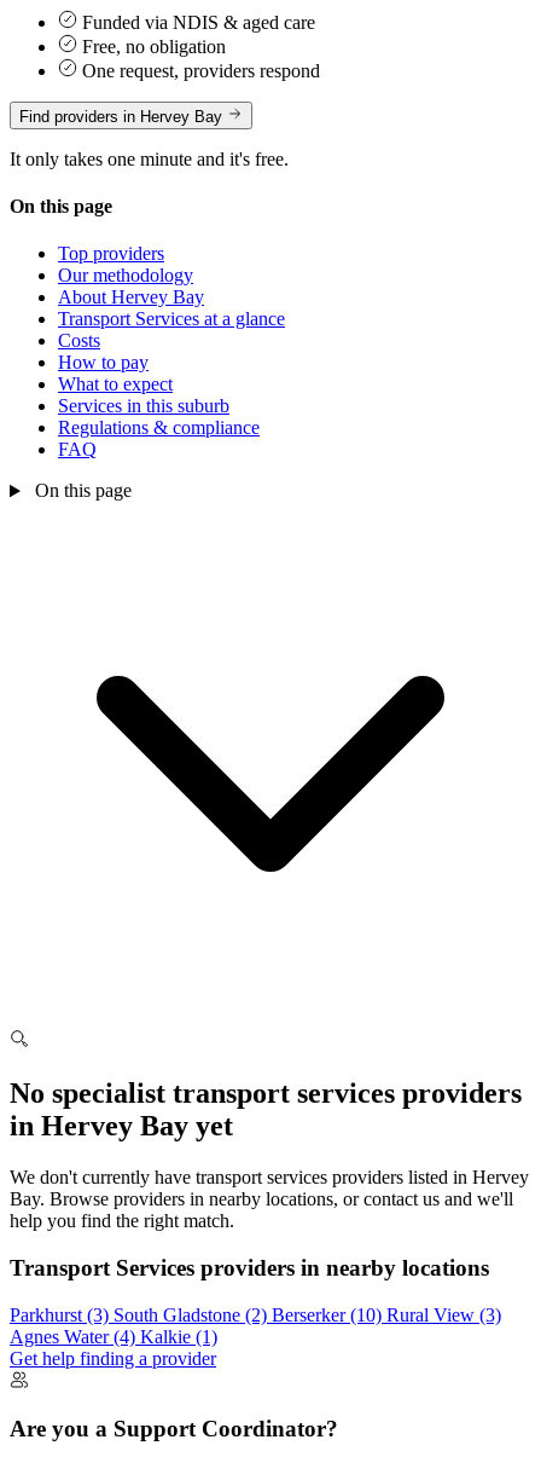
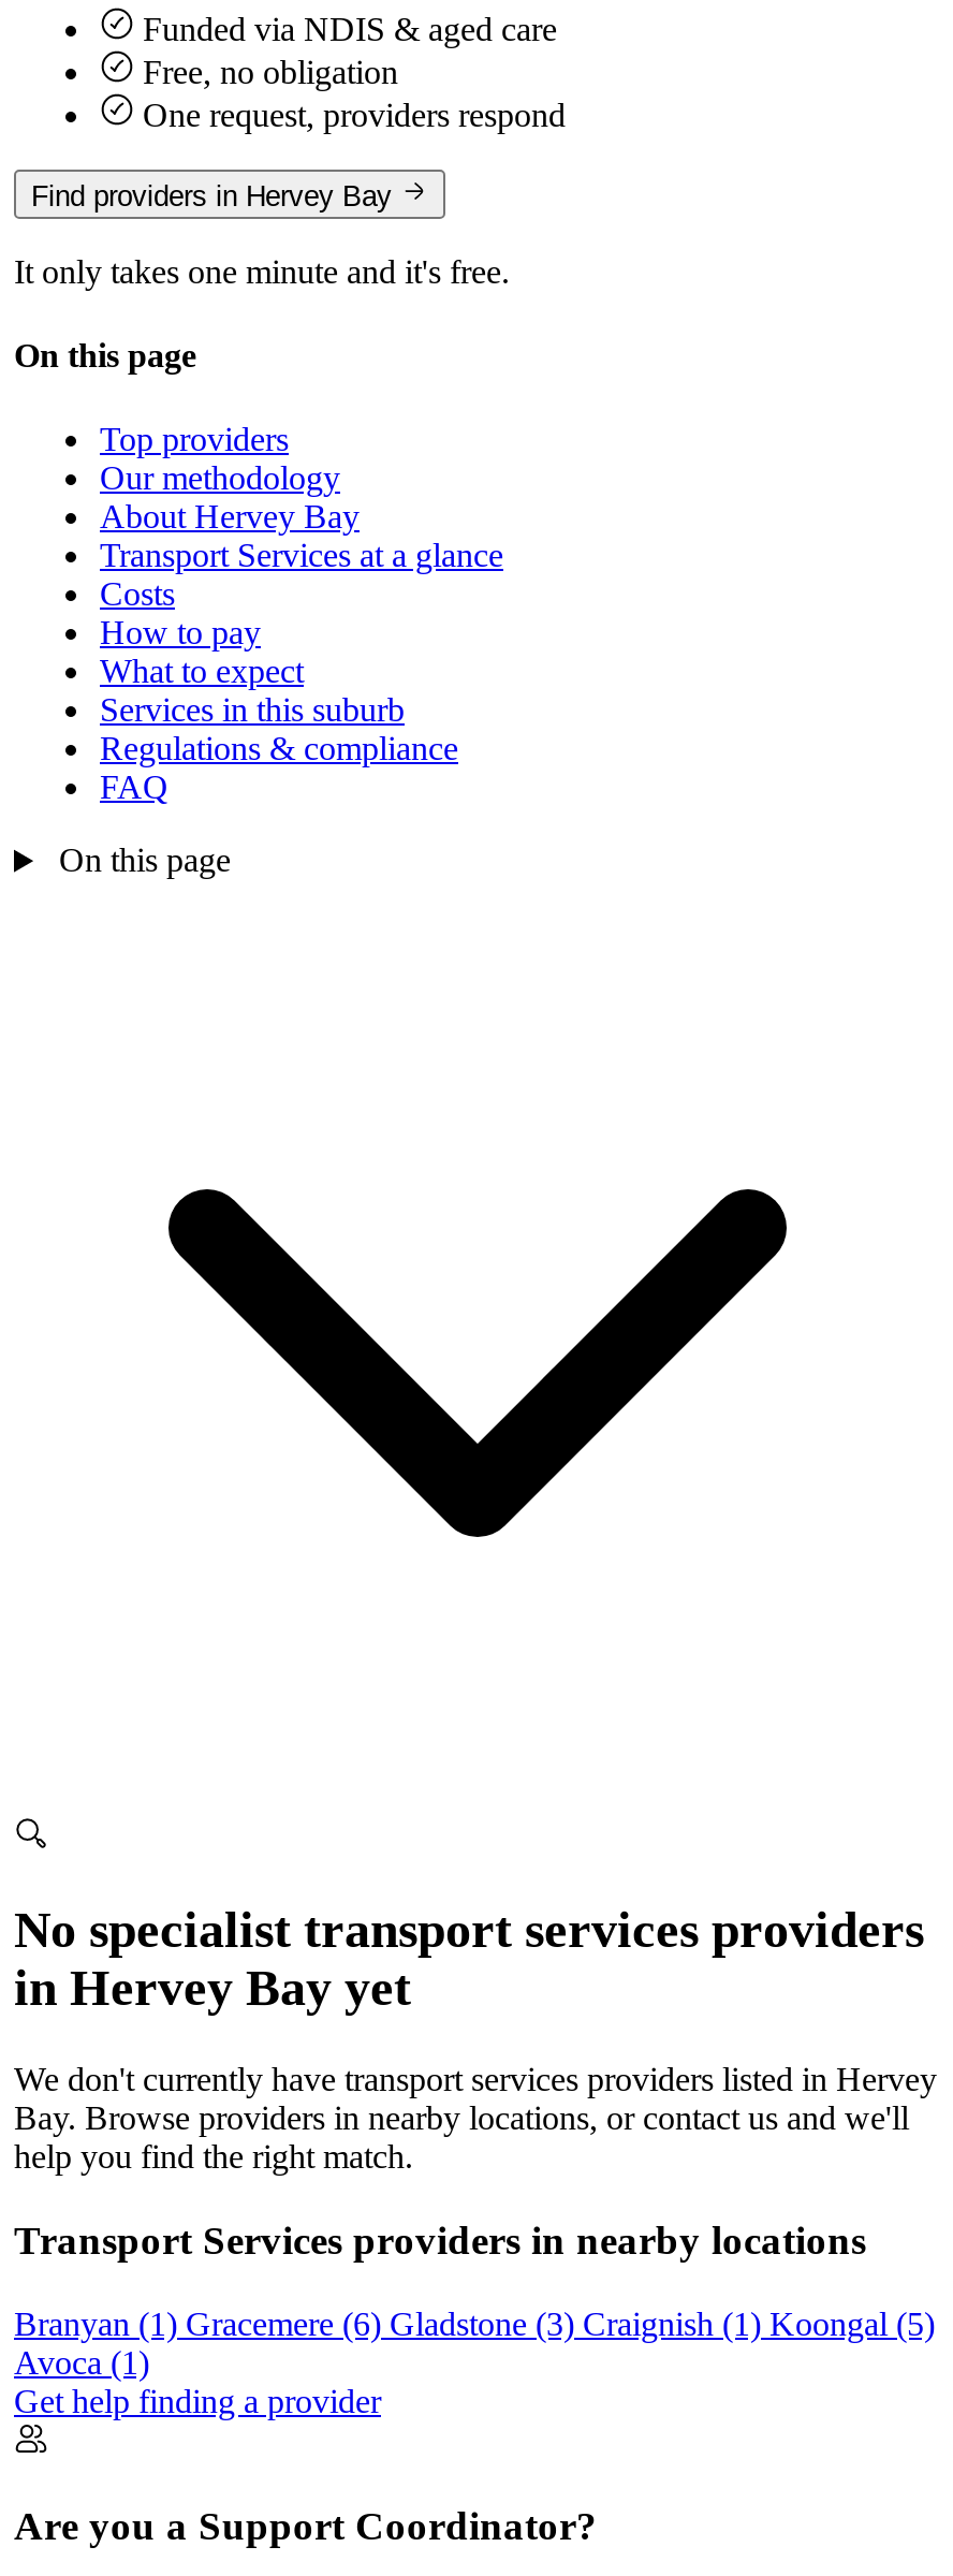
- Parkhurst (3) South Gladstone (2) Berserker (10) Rural View (3)
- Agnes Water (4) Kalkie (1)
+ Branyan (1) Gracemere (6) Gladstone (3) Craignish (1) Koongal (5)
+ Avoca (1)
